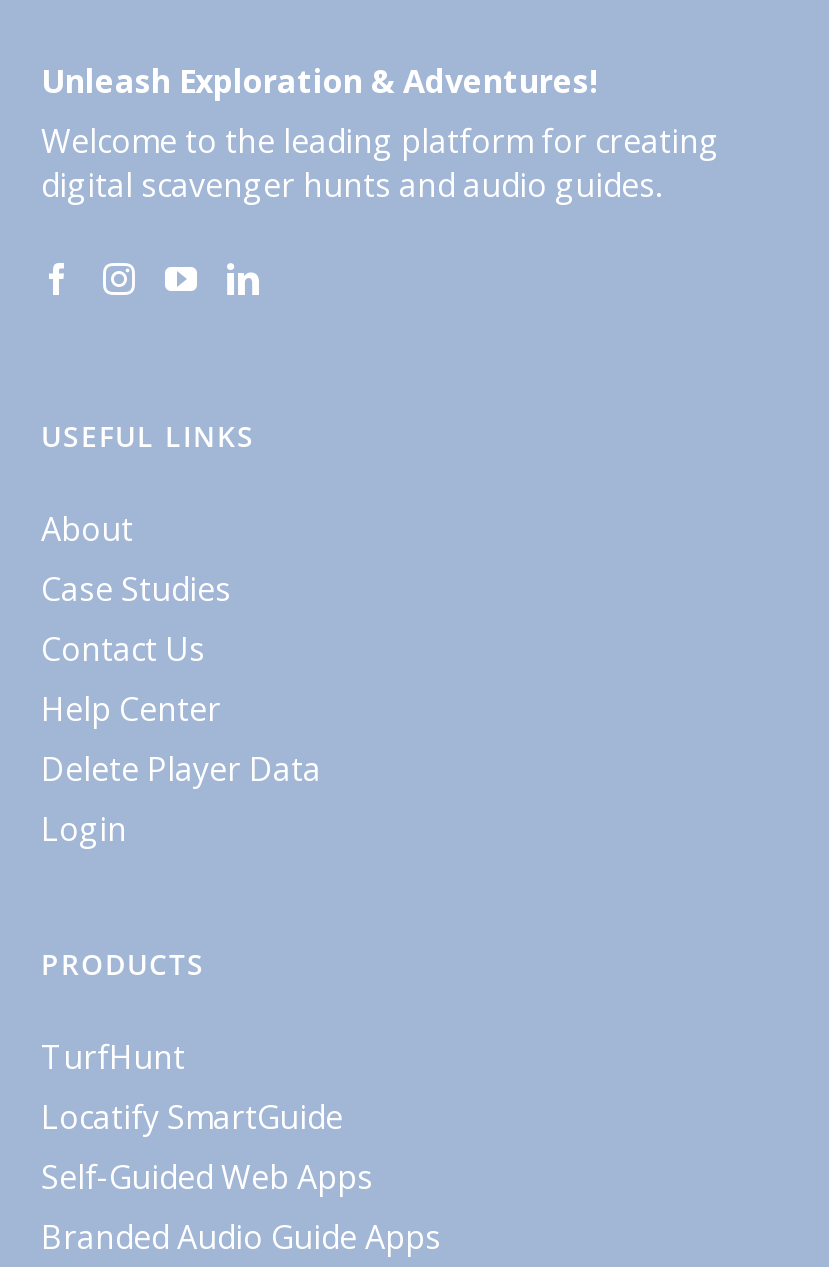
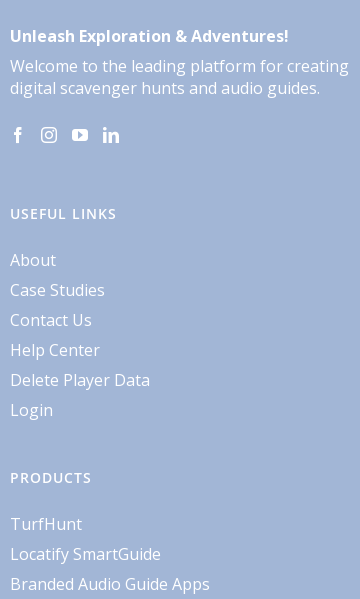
- Self-Guided Web Apps
